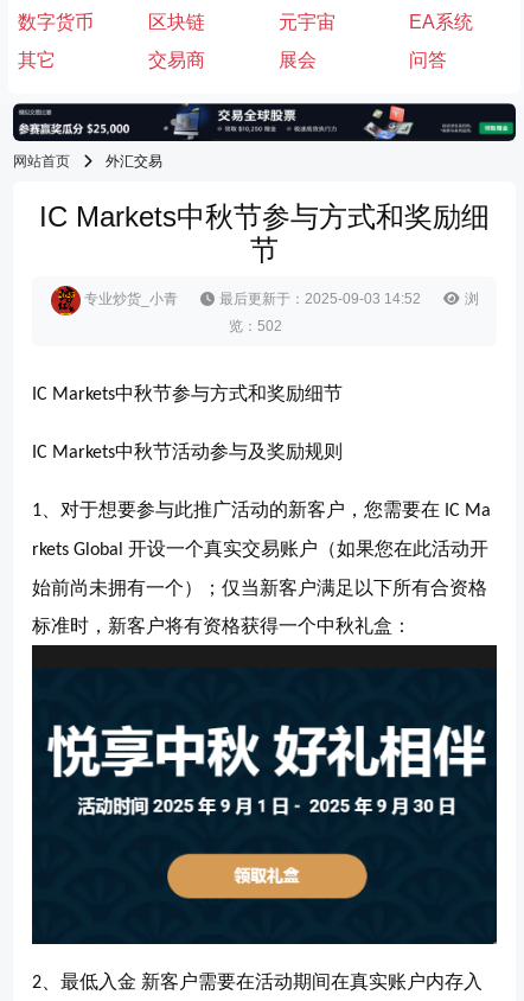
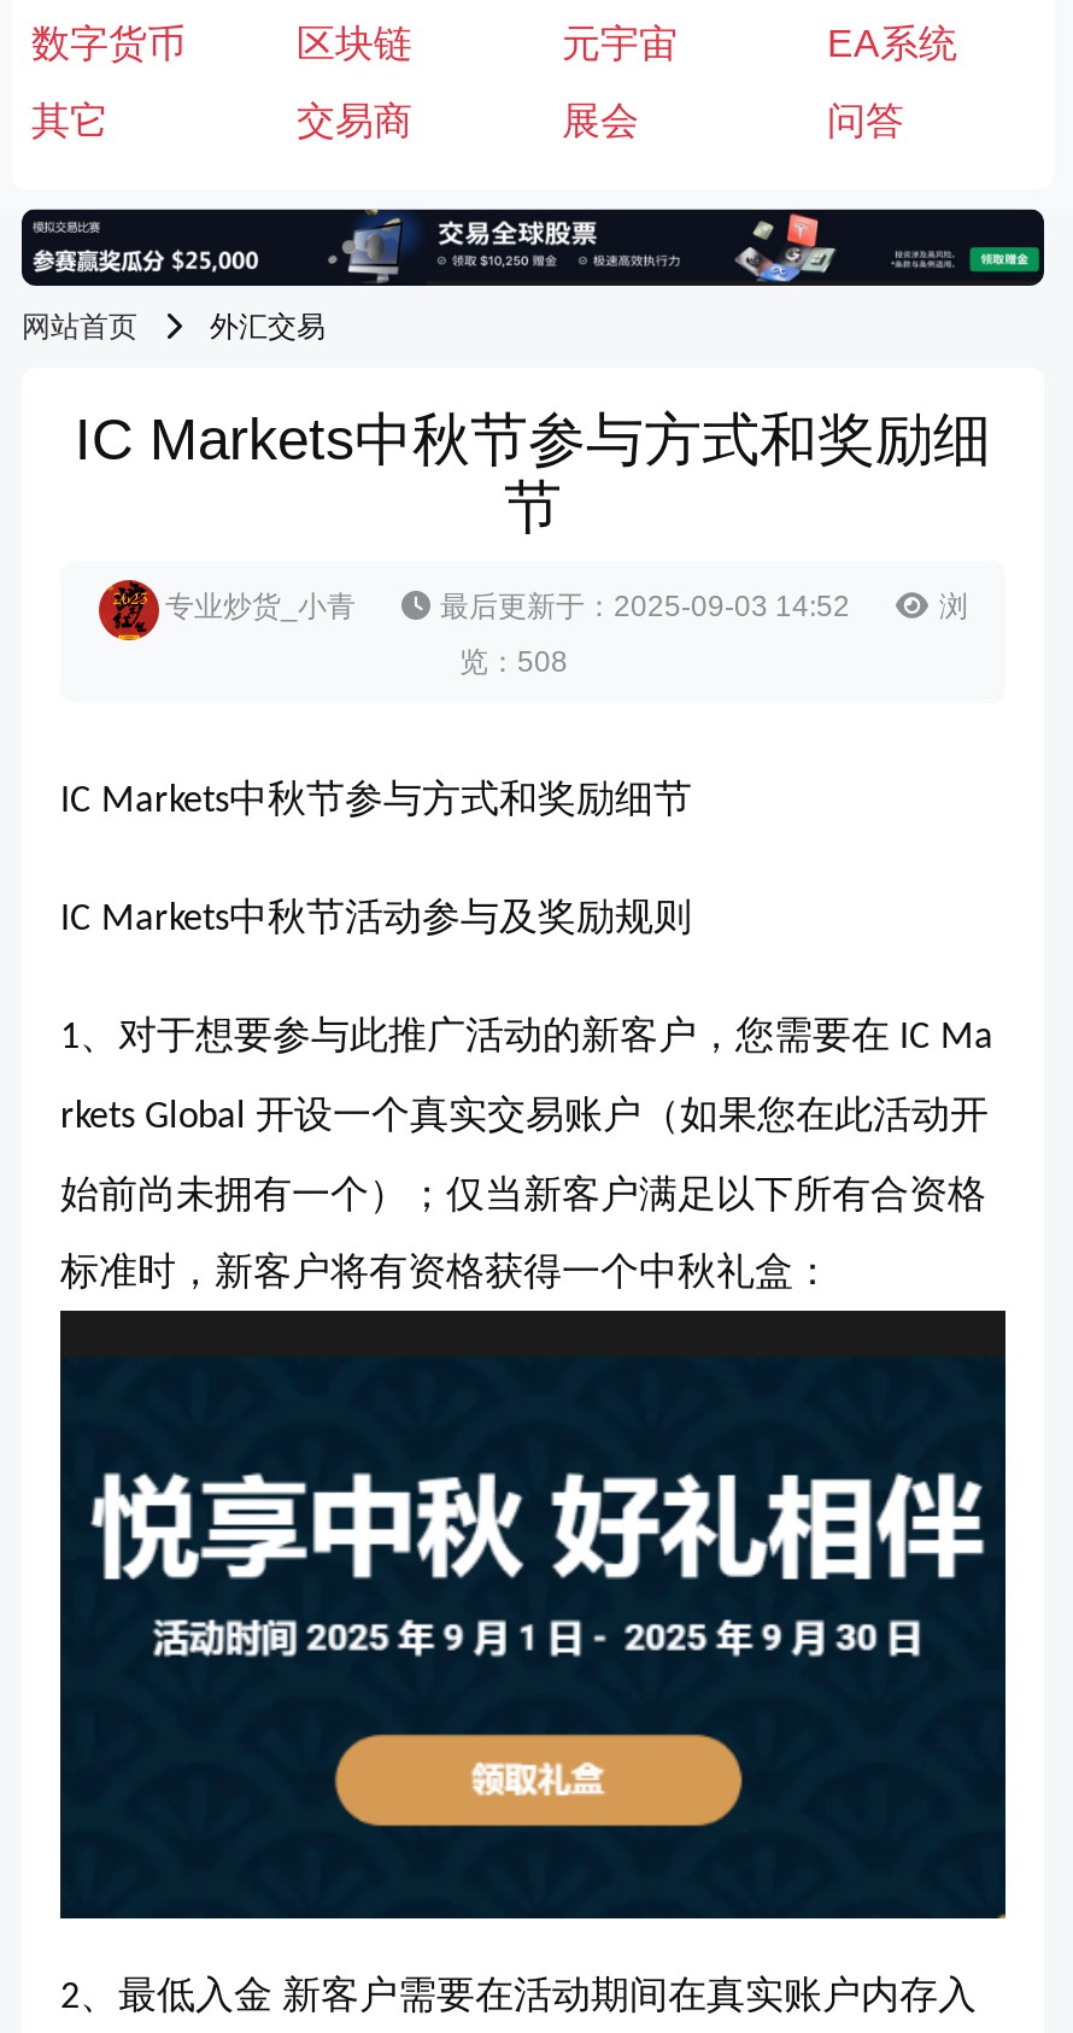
- 览：502
+ 览：508
